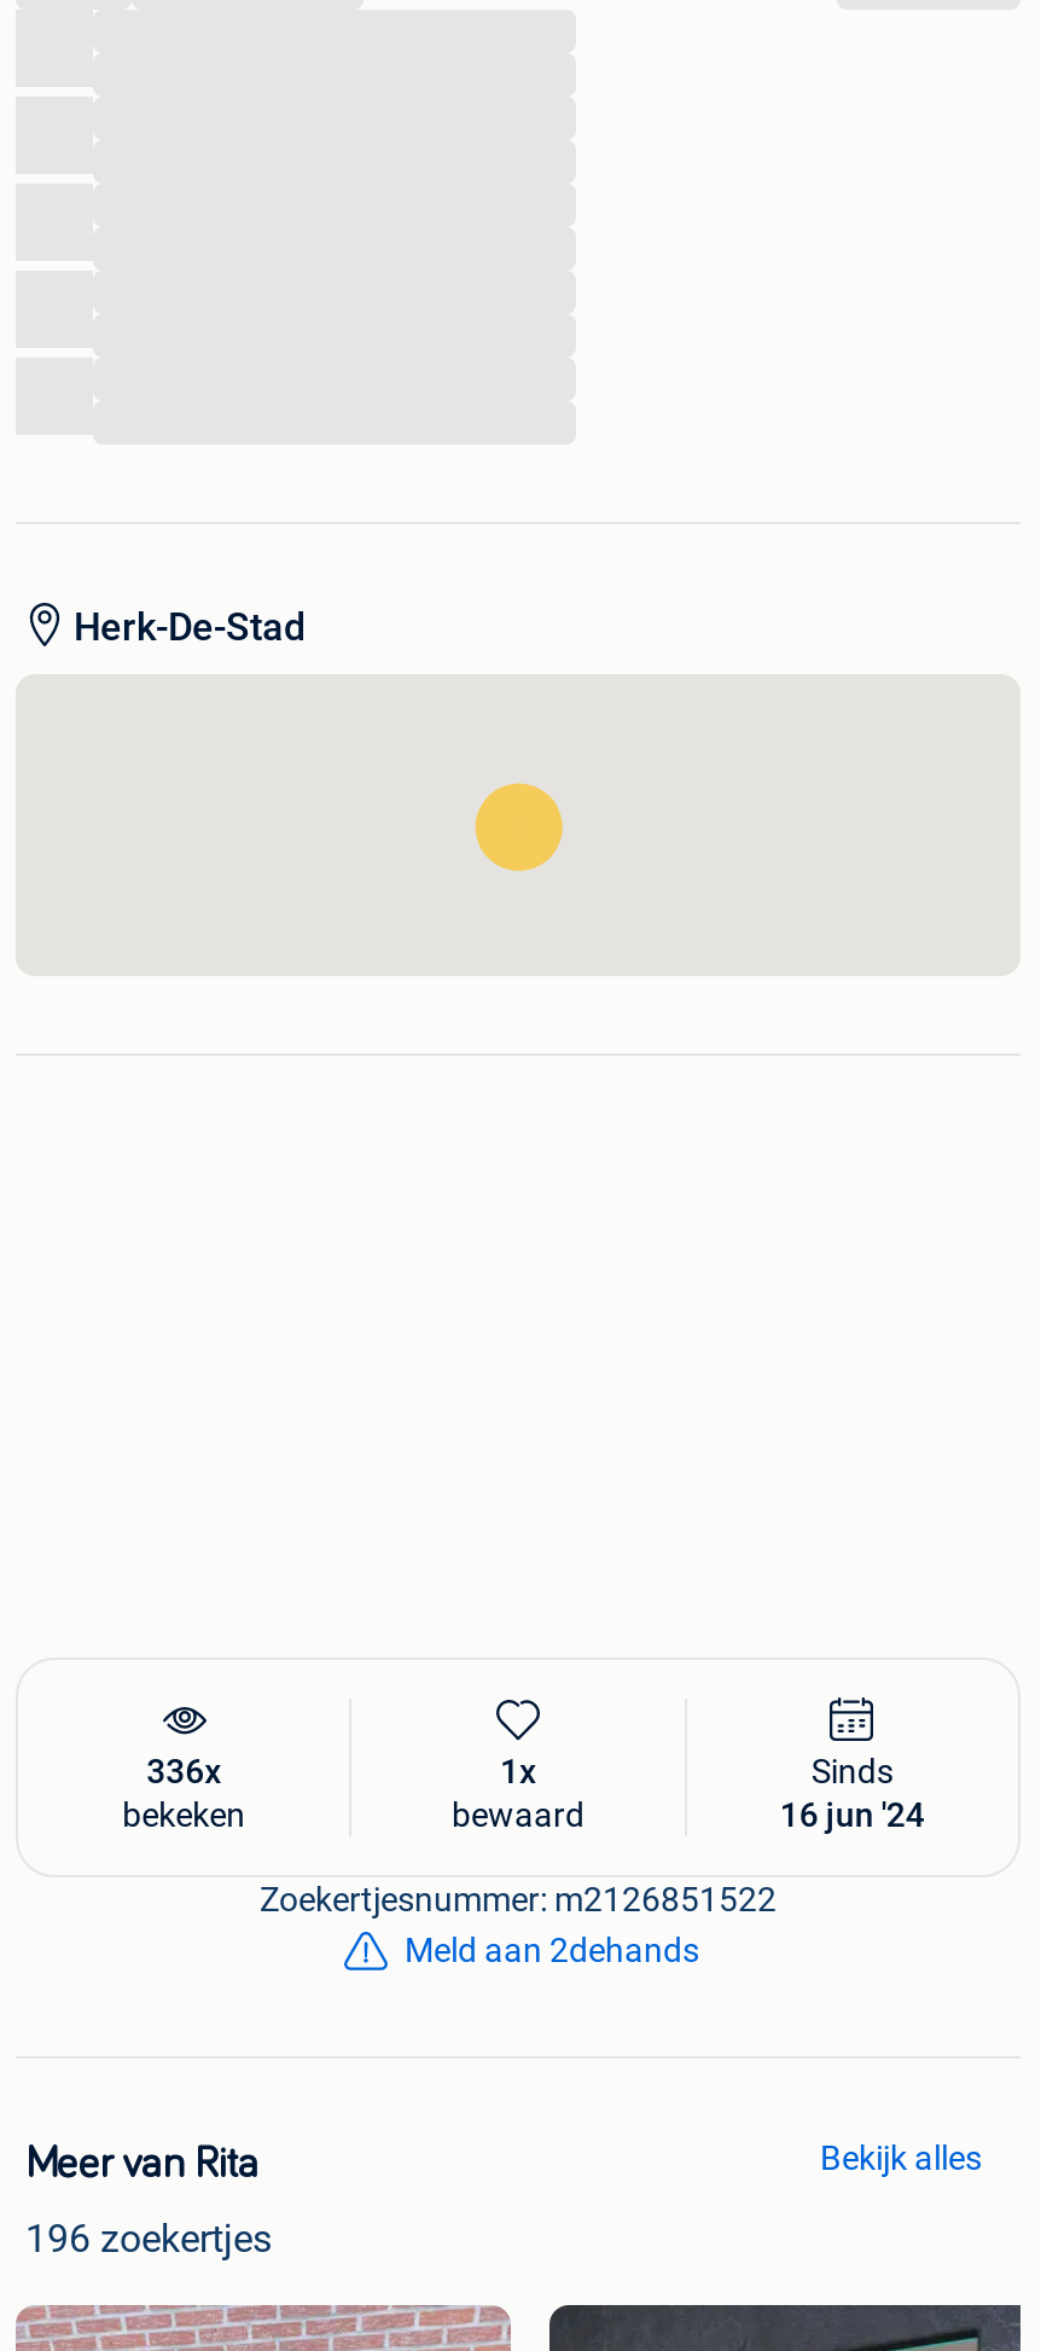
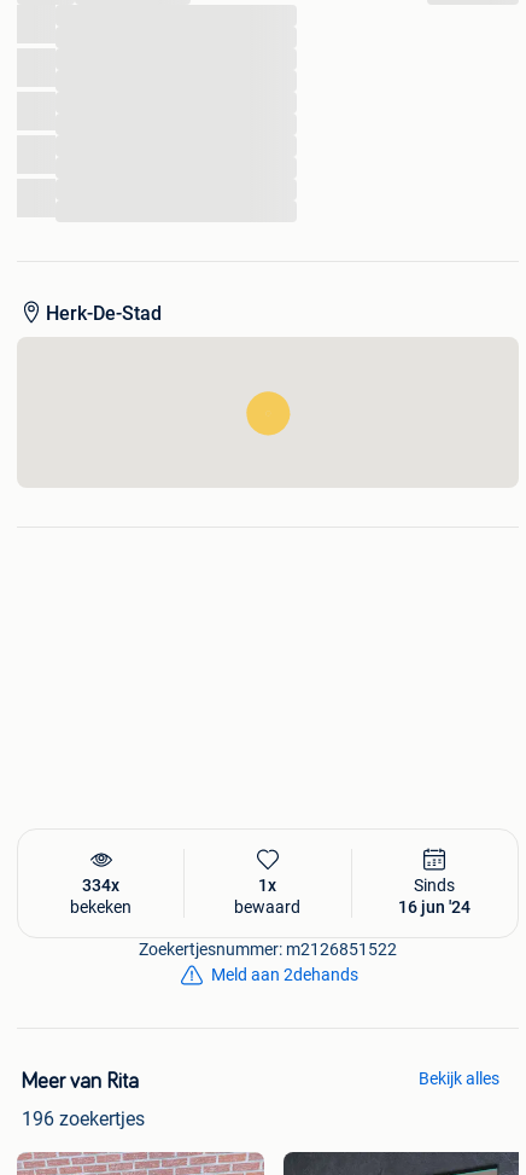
- 336x
+ 334x
